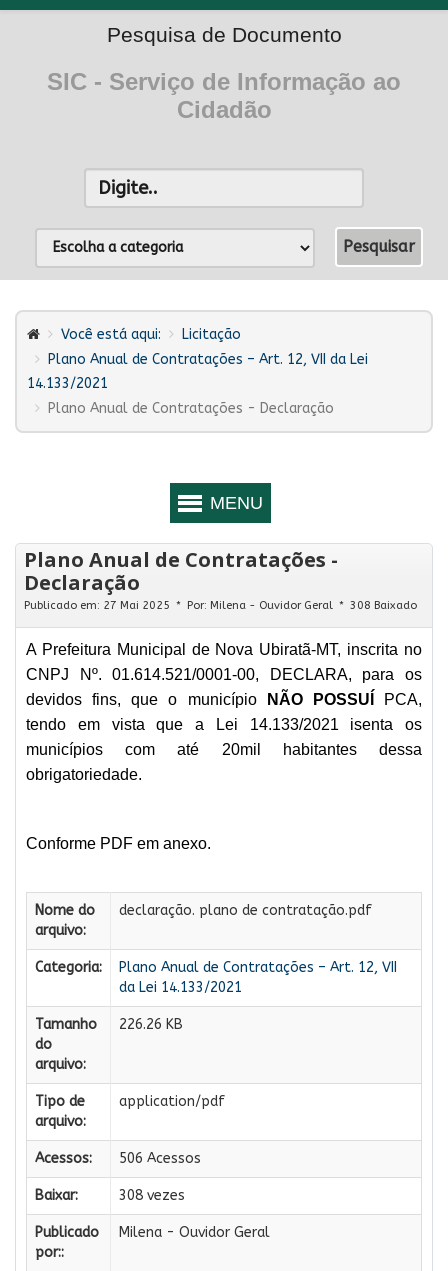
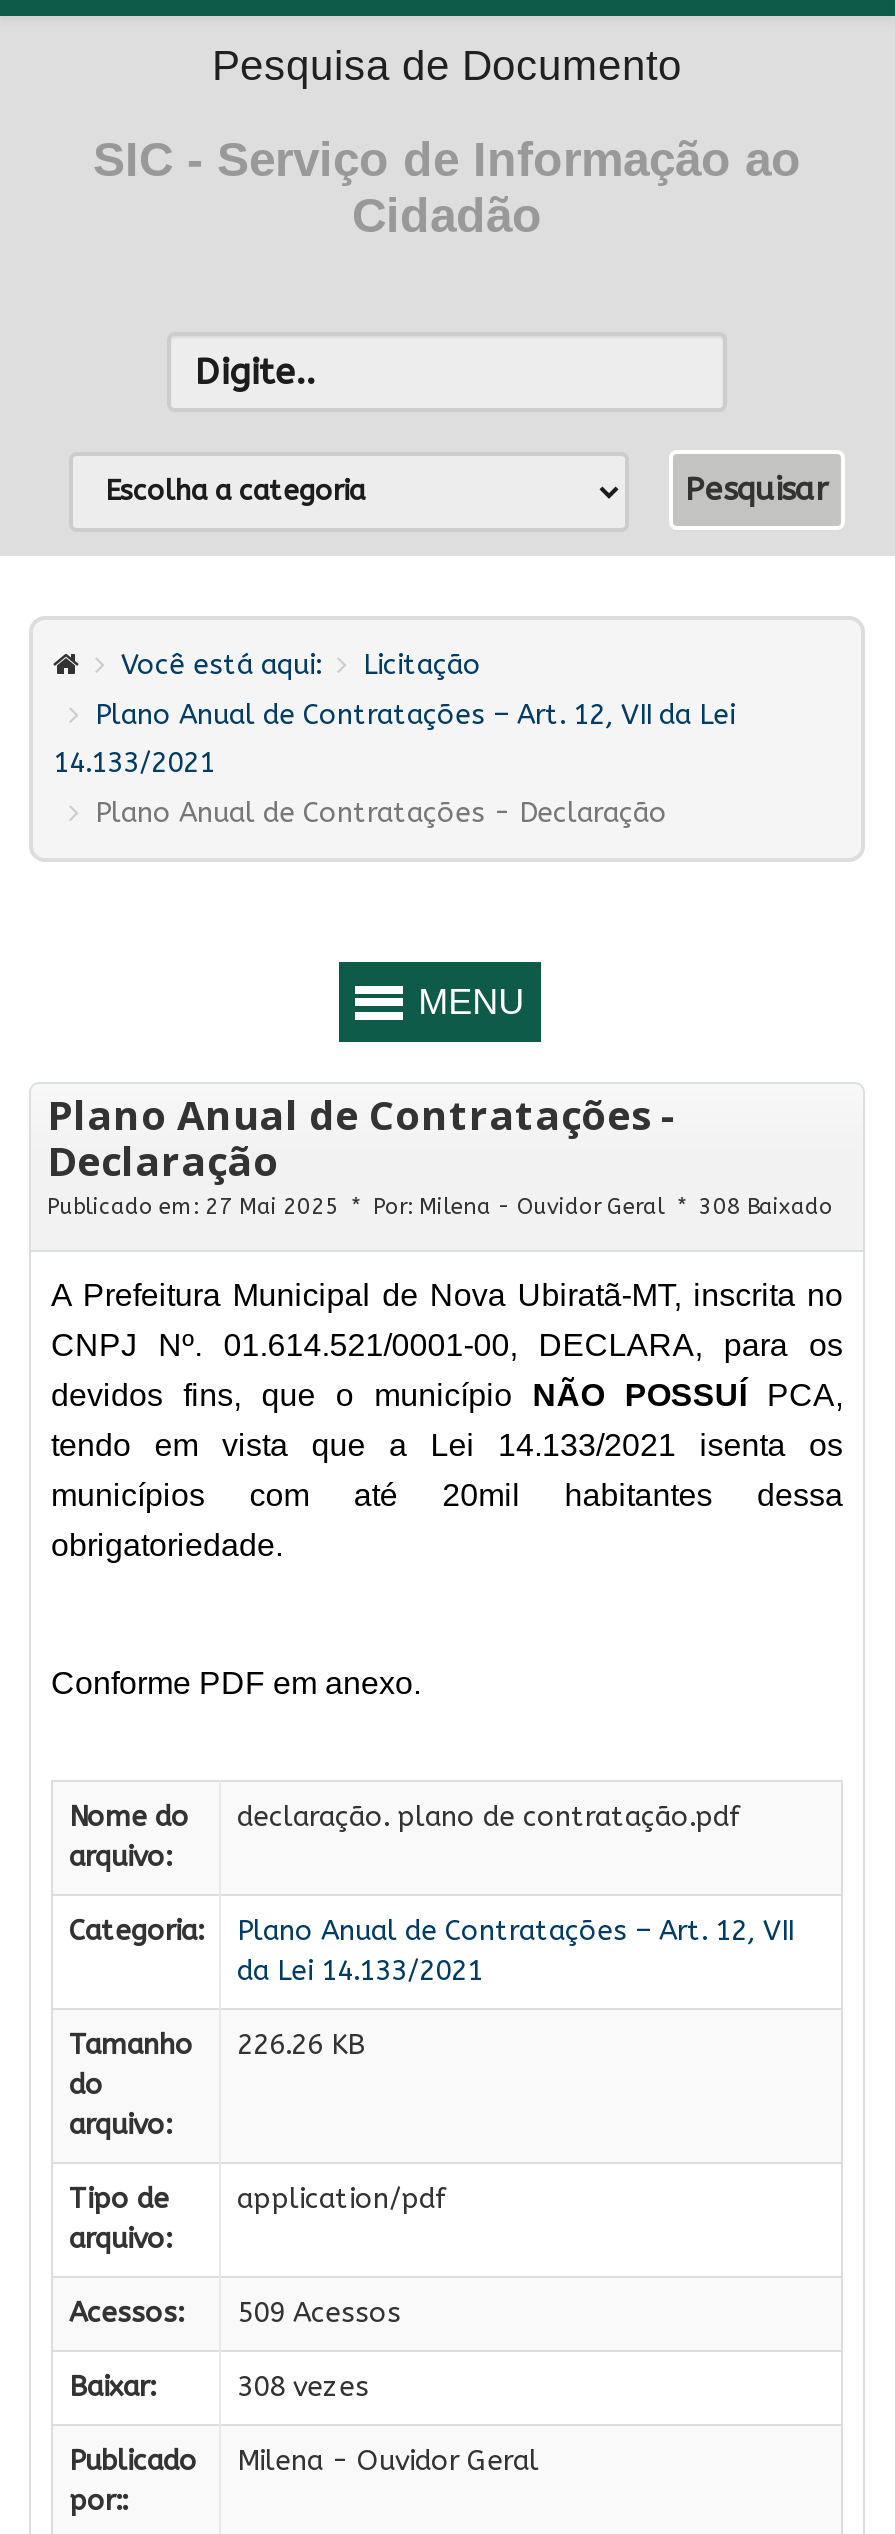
- Acessos: 506 Acessos
+ Acessos: 509 Acessos
